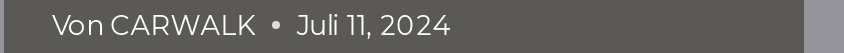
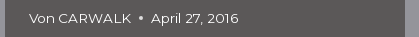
- Von CARWALK Juli 11, 2024
+ Von CARWALK April 27, 2016
